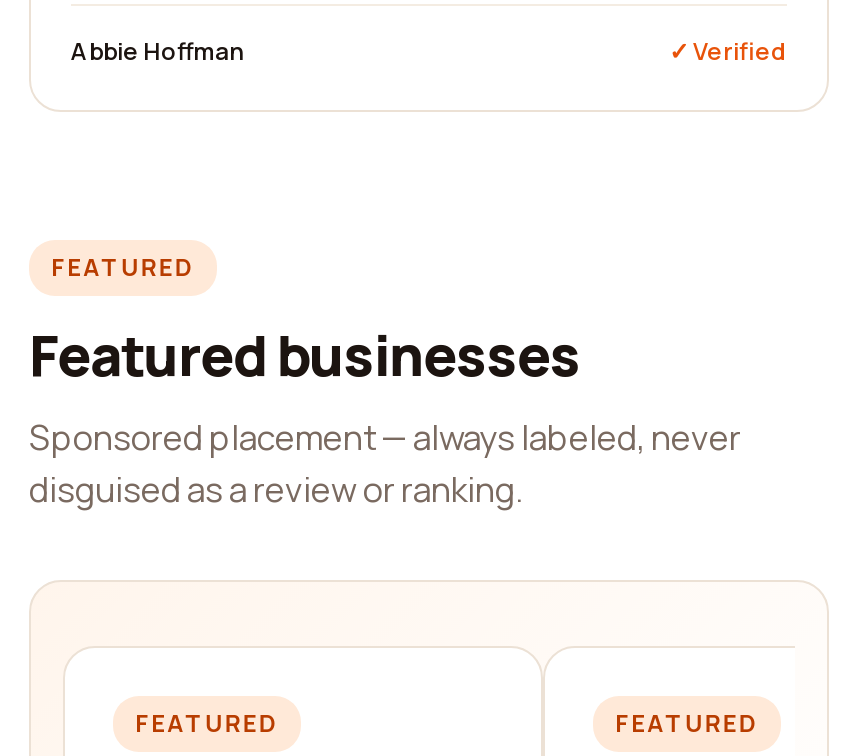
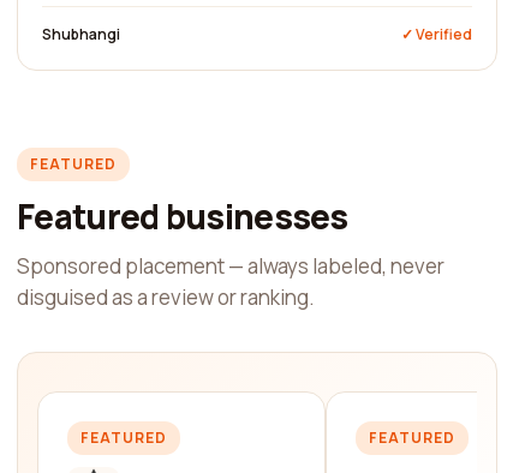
- Abbie Hoffman
+ Shubhangi
